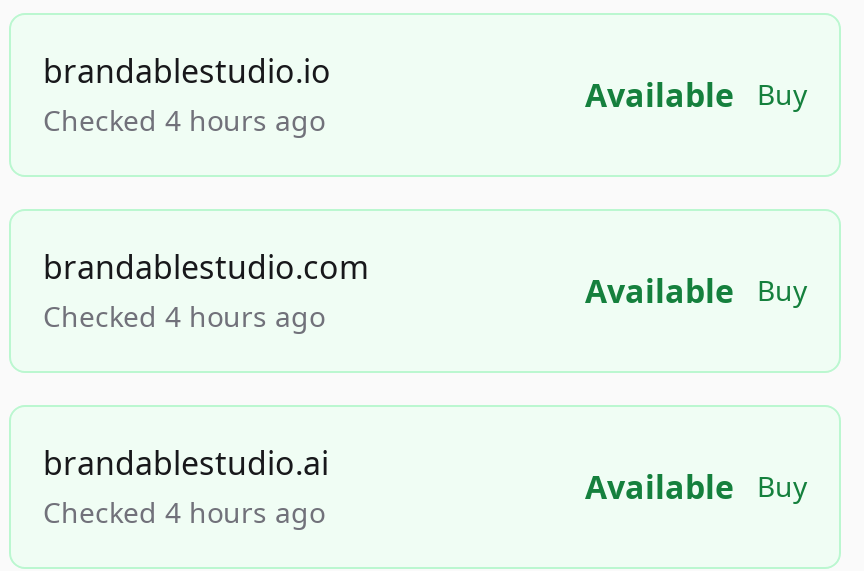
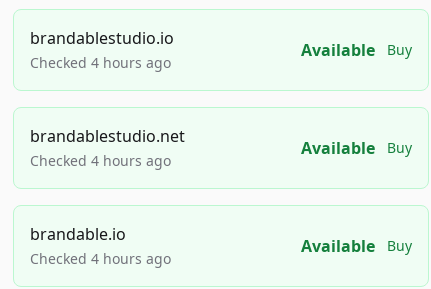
- brandablestudio.com
+ brandablestudio.net

- brandablestudio.ai
+ brandable.io
